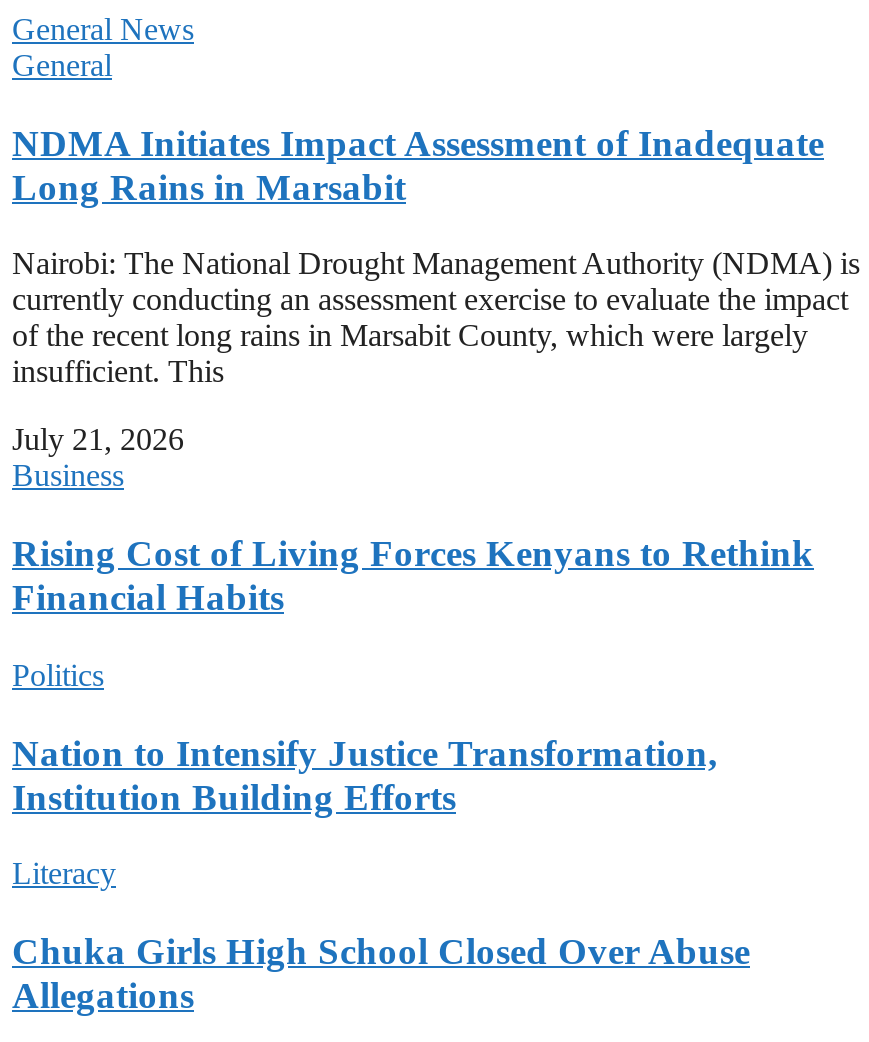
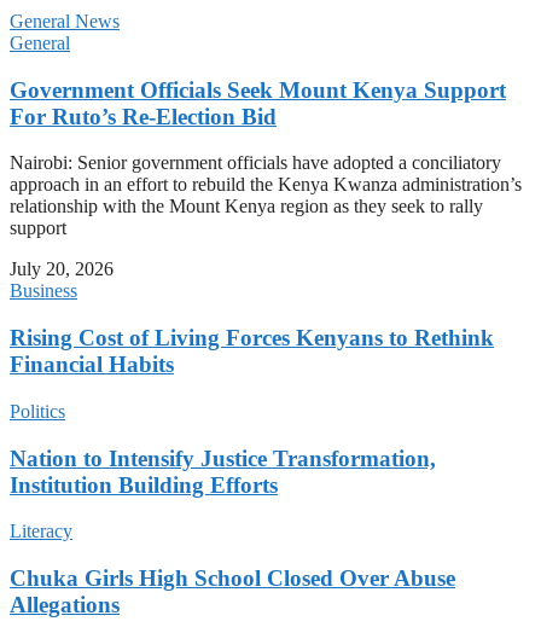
- NDMA Initiates Impact Assessment of Inadequate
- Long Rains in Marsabit
+ Government Officials Seek Mount Kenya Support
+ For Ruto’s Re-Election Bid

- Nairobi: The National Drought Management Authority (NDMA) is
- currently conducting an assessment exercise to evaluate the impact
- of the recent long rains in Marsabit County, which were largely
- insufficient. This
+ Nairobi: Senior government officials have adopted a conciliatory
+ approach in an effort to rebuild the Kenya Kwanza administration’s
+ relationship with the Mount Kenya region as they seek to rally
+ support

- July 21, 2026
+ July 20, 2026
